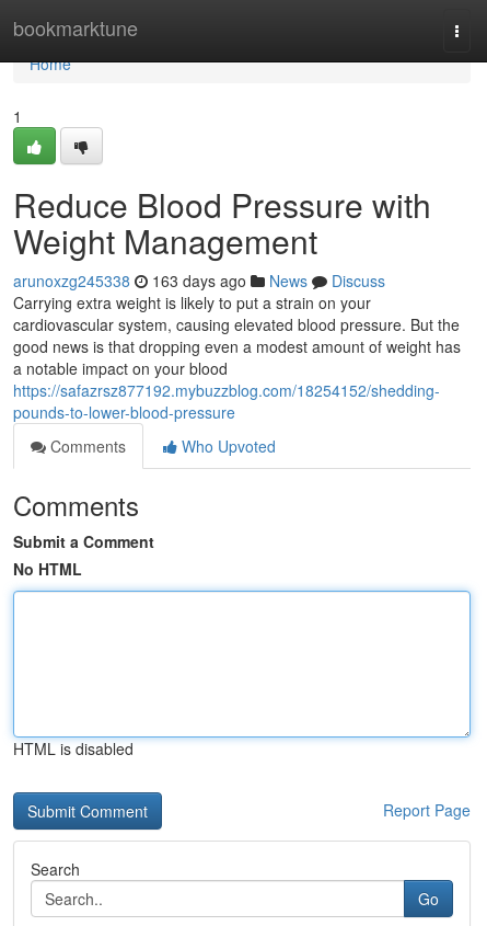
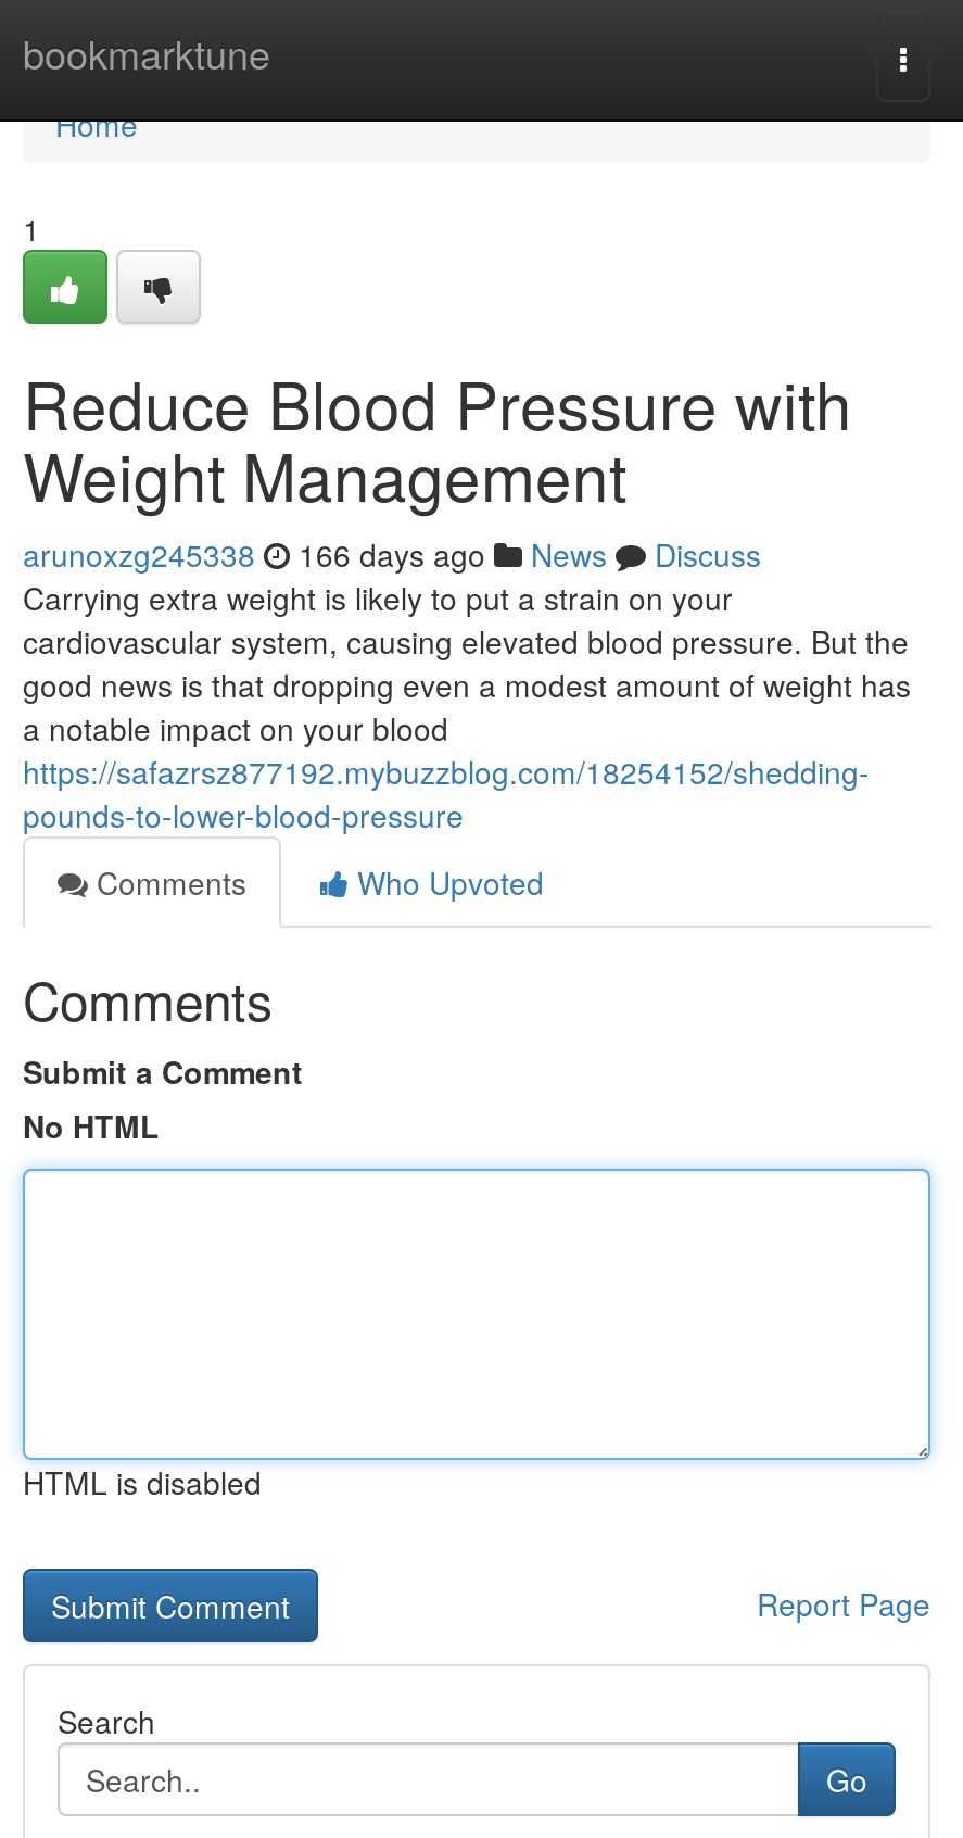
- arunoxzg245338 163 days ago News Discuss
+ arunoxzg245338 166 days ago News Discuss
